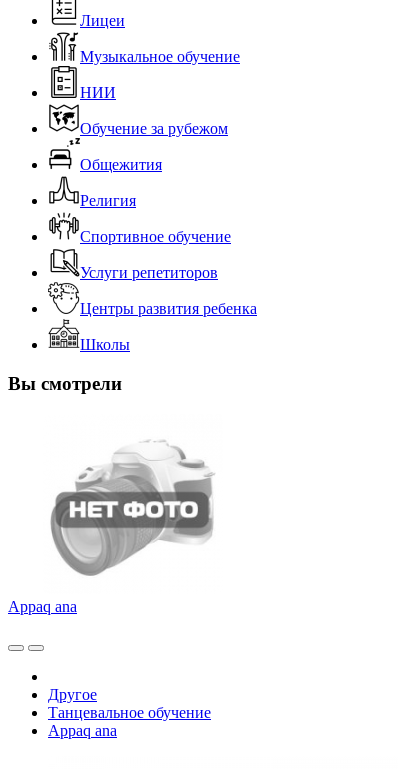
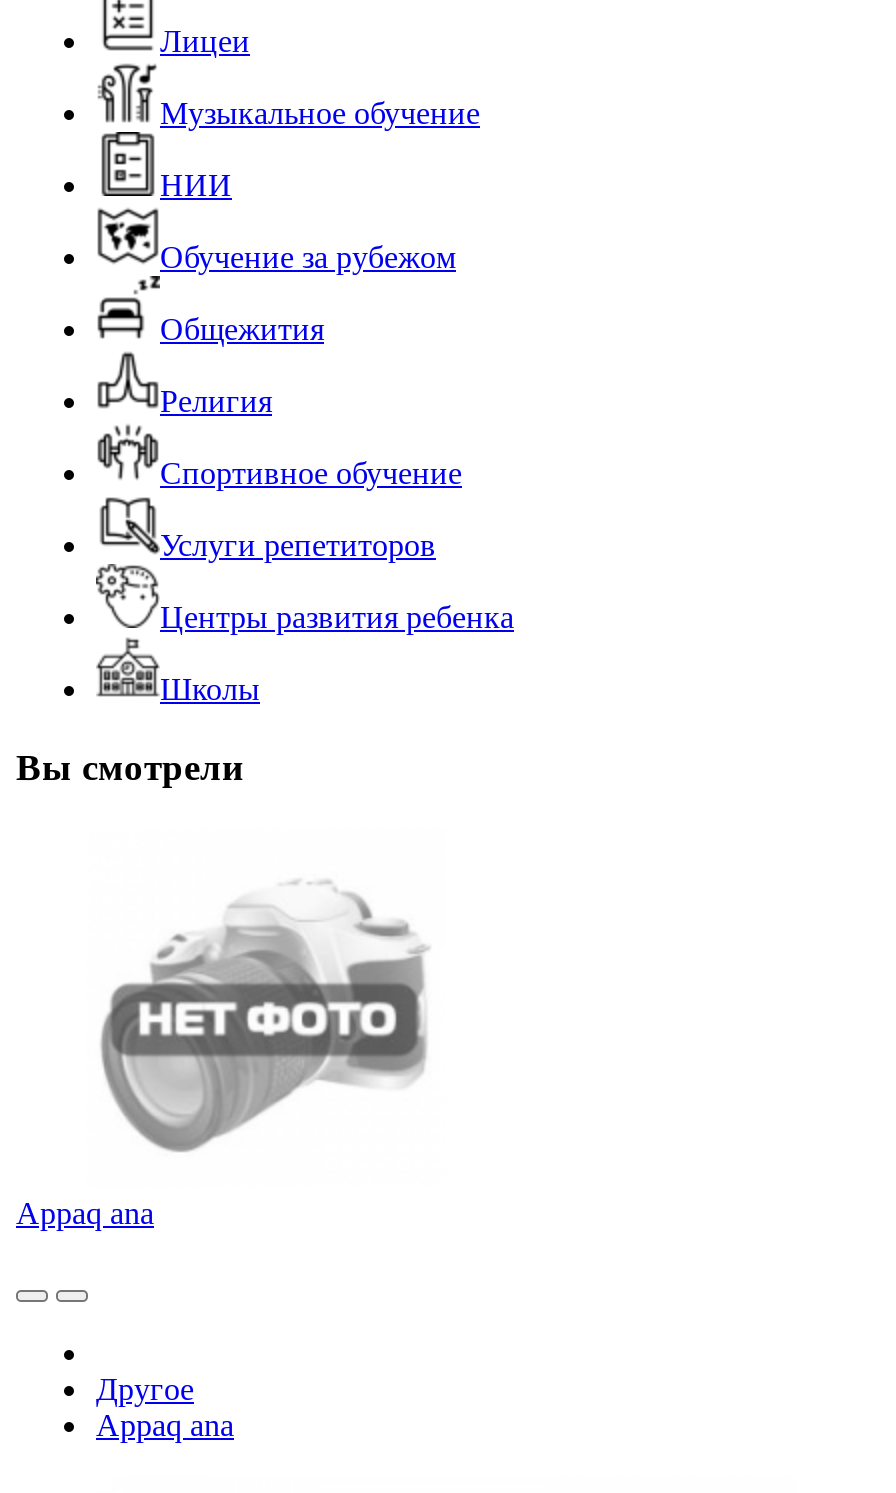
- Танцевальное обучение
